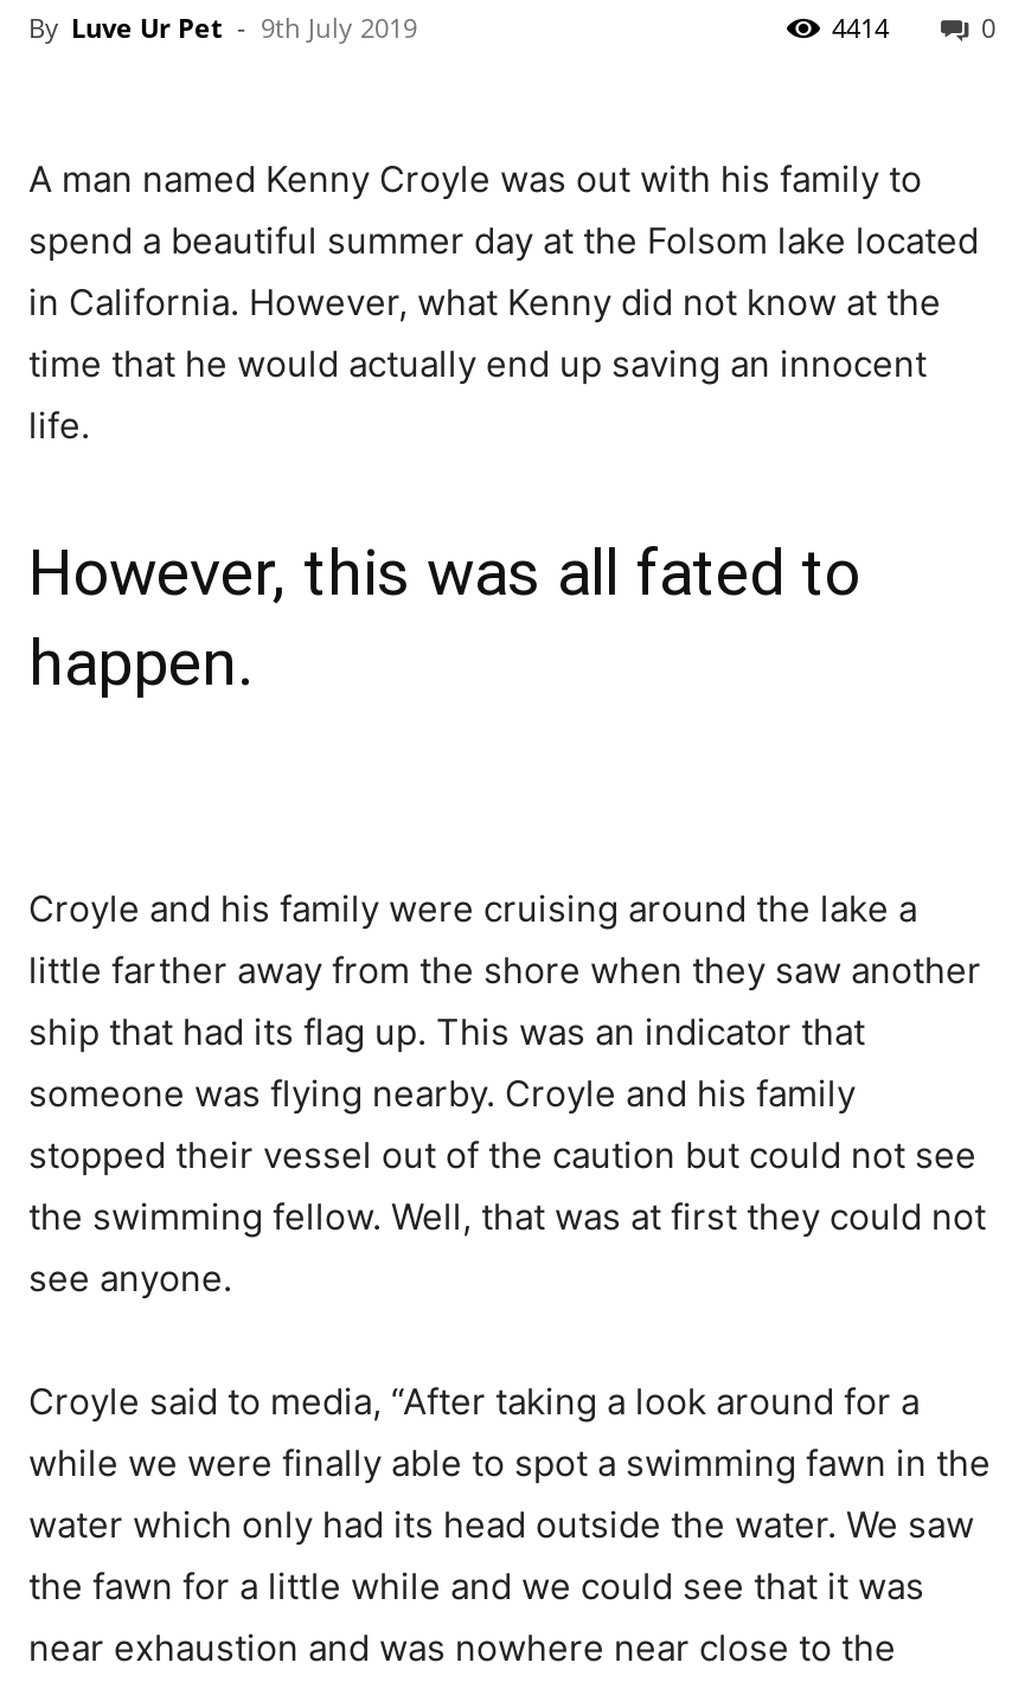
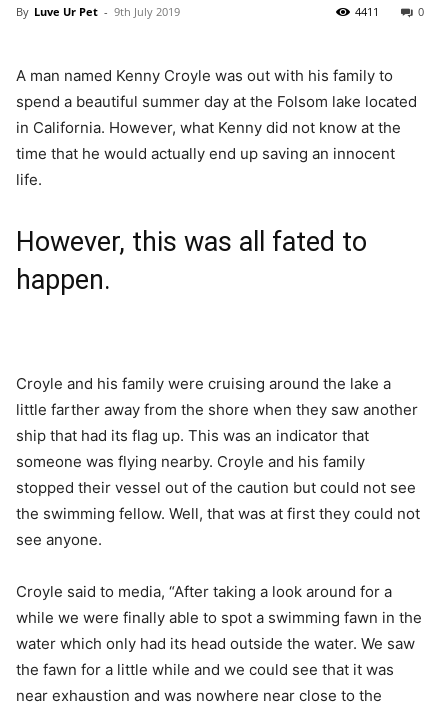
- 4414
+ 4411
